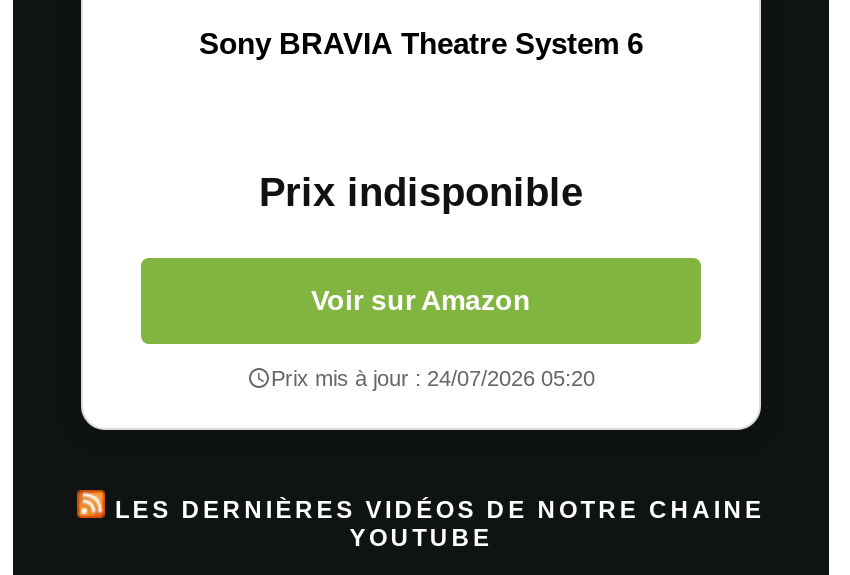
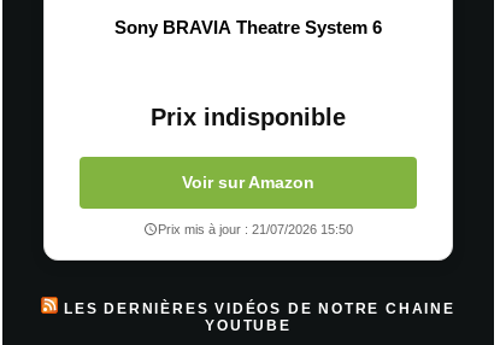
- Prix mis à jour : 24/07/2026 05:20
+ Prix mis à jour : 21/07/2026 15:50
